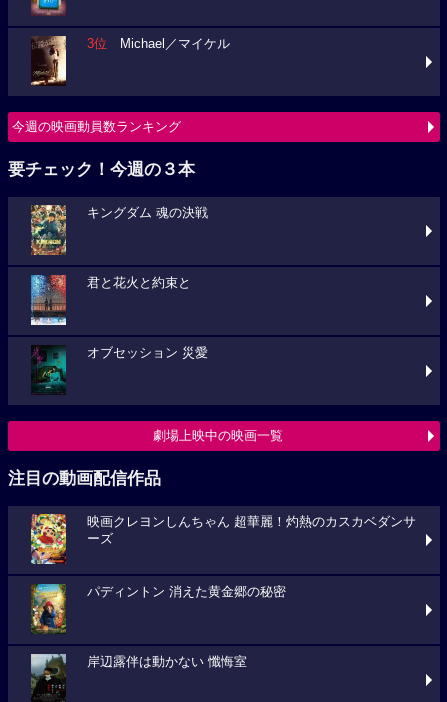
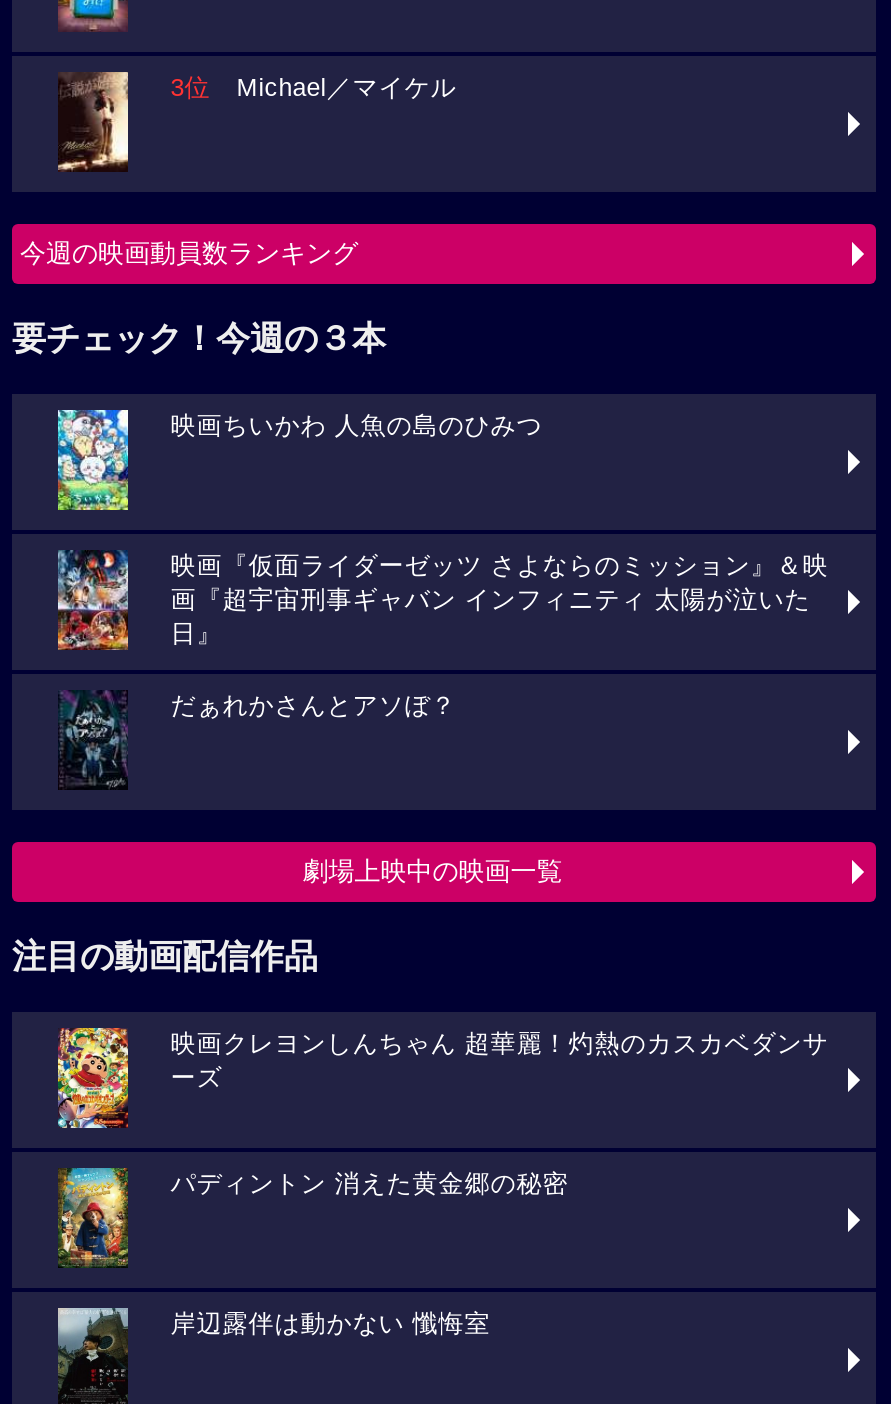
- [image]
- キングダム 魂の決戦
+ [image]
+ 映画ちいかわ 人魚の島のひみつ

- [image]
- 君と花火と約束と
+ [image]
+ 映画『仮面ライダーゼッツ さよならのミッション』＆映
+ 画『超宇宙刑事ギャバン インフィニティ 太陽が泣いた
+ 日』

- [image]
- オブセッション 災愛
+ [image]
+ だぁれかさんとアソぼ？
